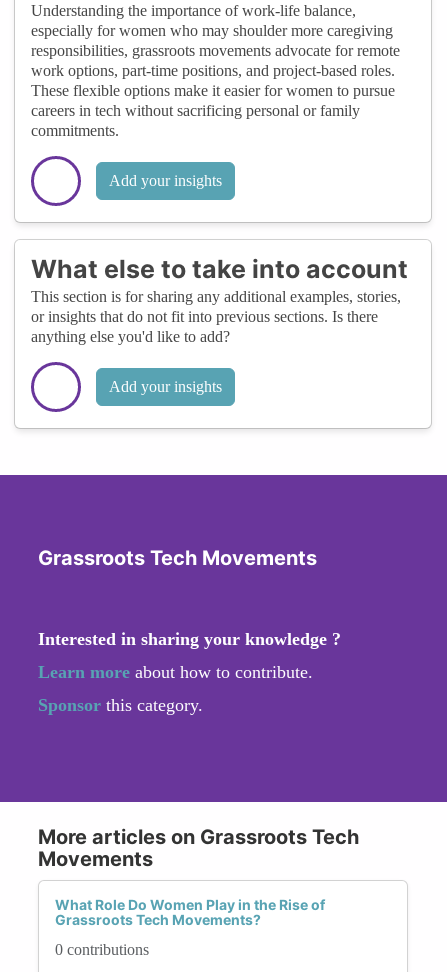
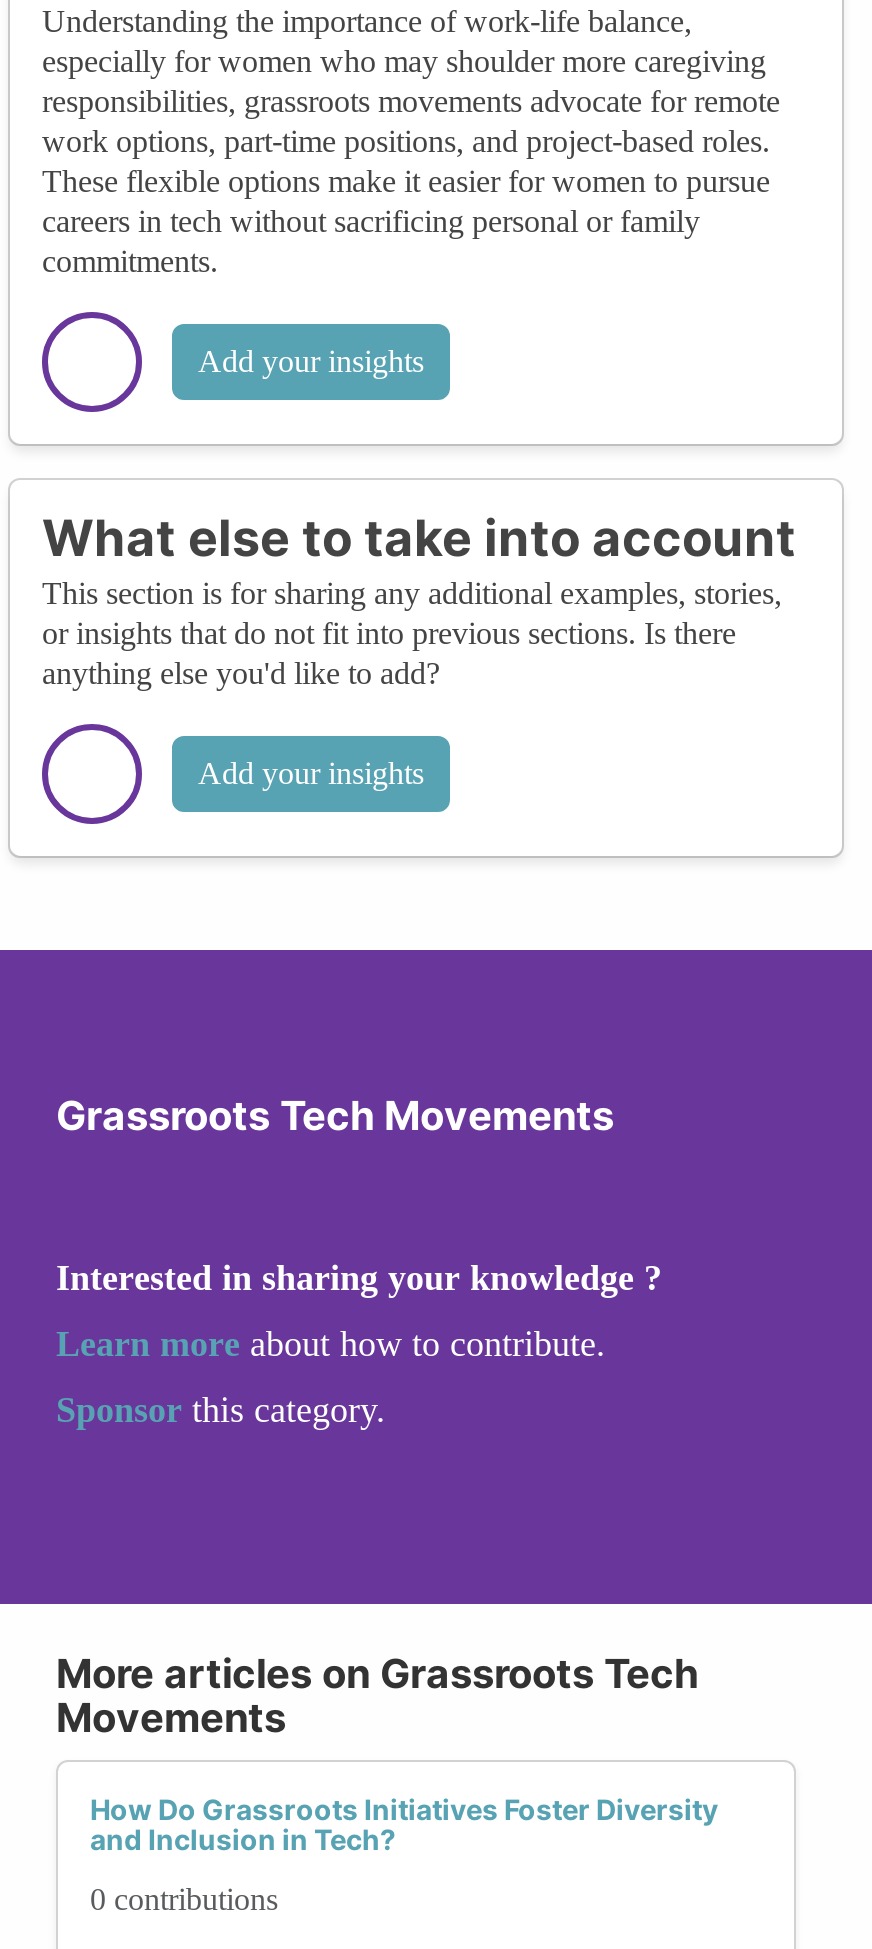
- What Role Do Women Play in the Rise of
- Grassroots Tech Movements?
+ How Do Grassroots Initiatives Foster Diversity
+ and Inclusion in Tech?
